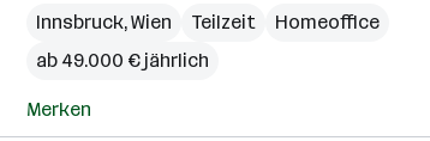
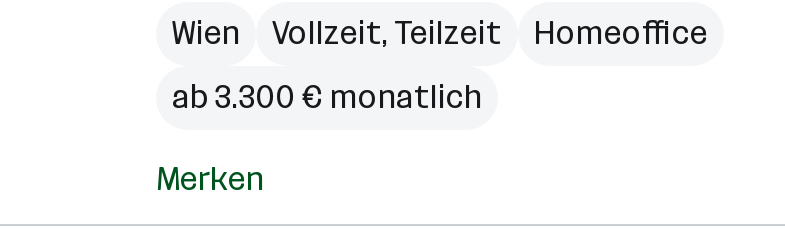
- Innsbruck,Wien
- Teilzeit
+ Wien
+ Vollzeit, Teilzeit

- ab 49.000 € jährlich
+ ab 3.300 € monatlich
